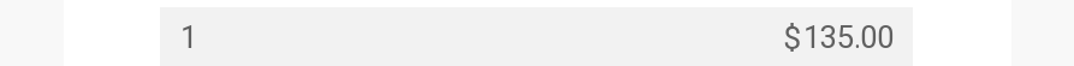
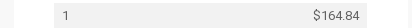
- $135.00
+ $164.84
